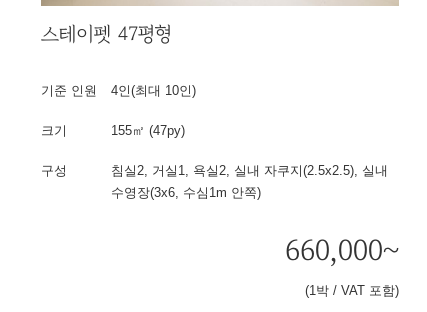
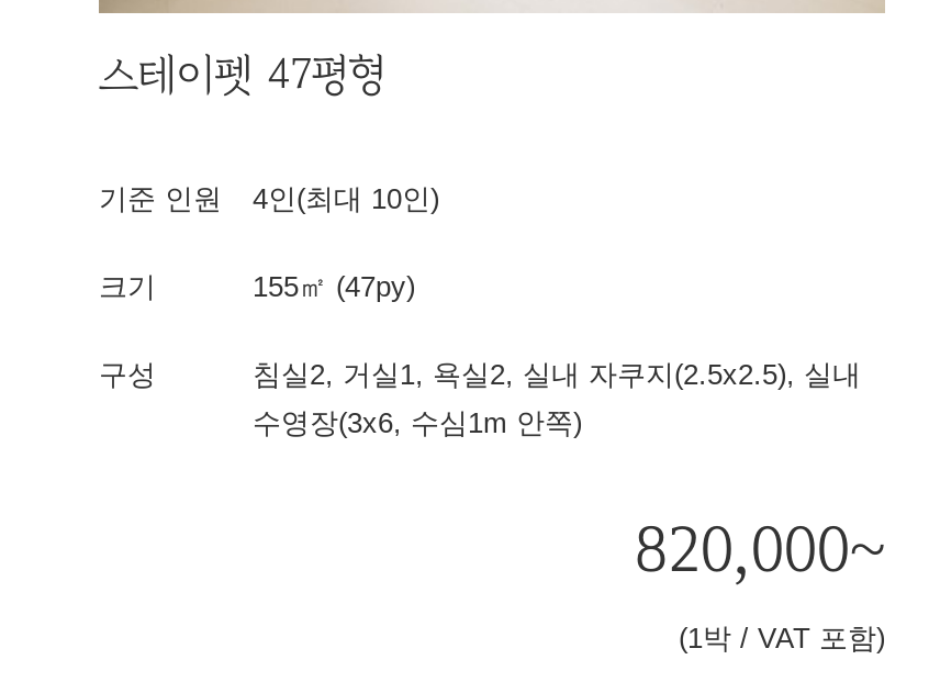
- 660,000~
+ 820,000~
